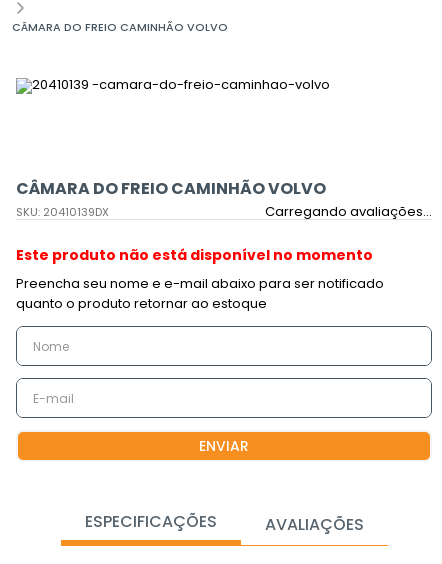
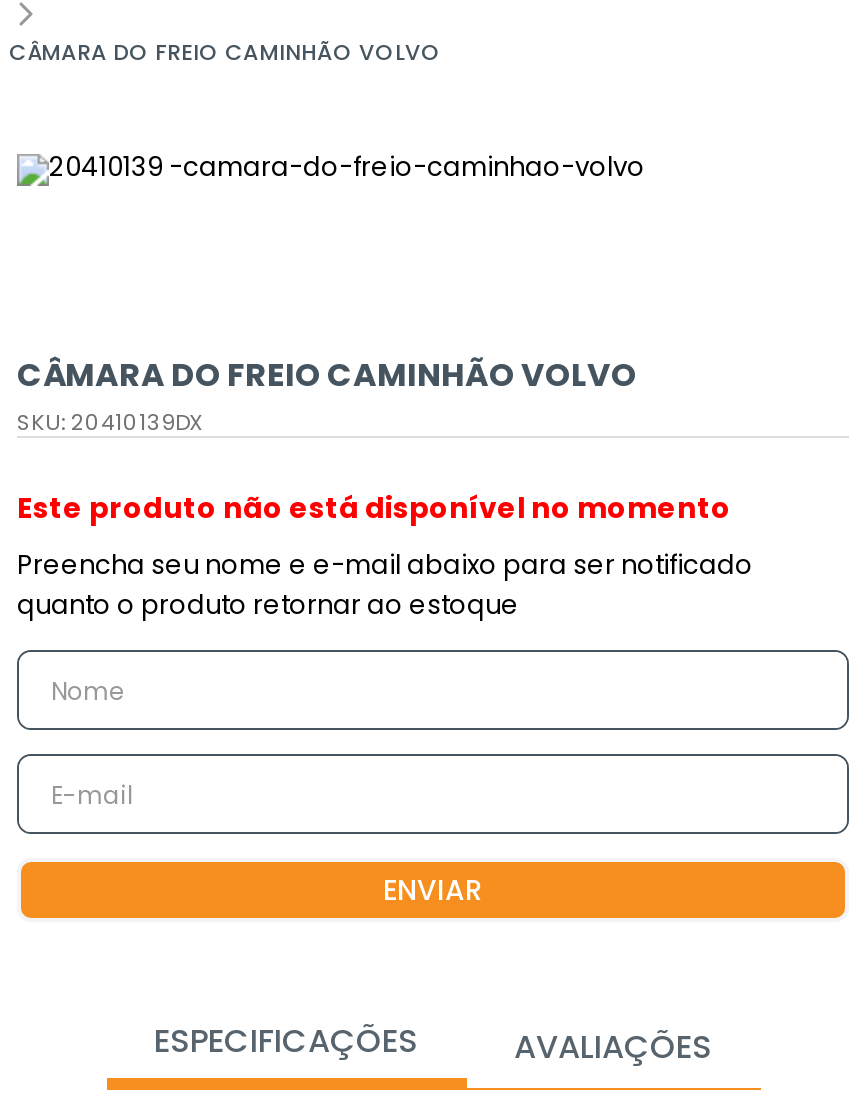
- Carregando avaliações...
